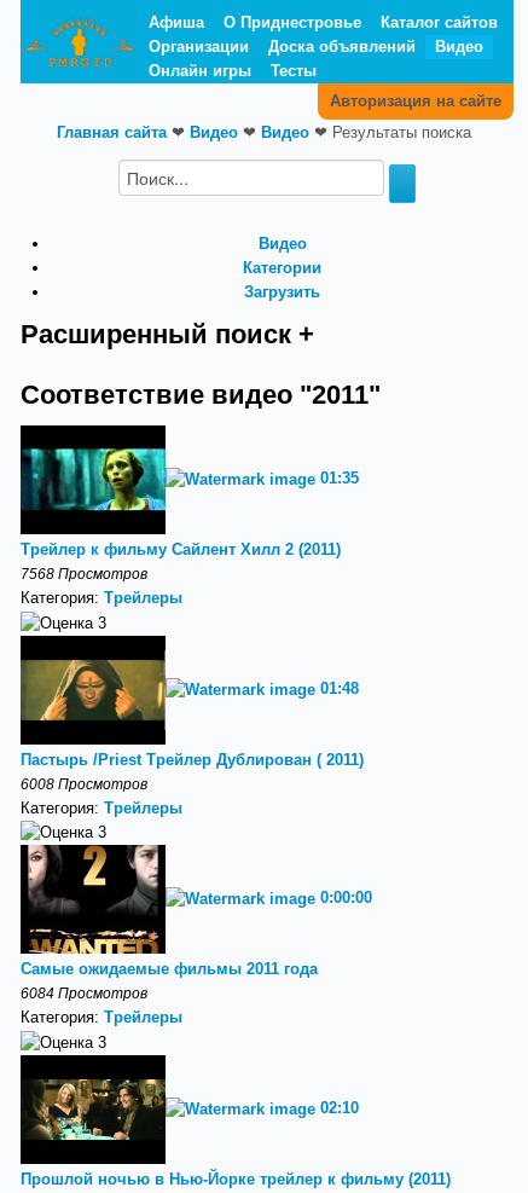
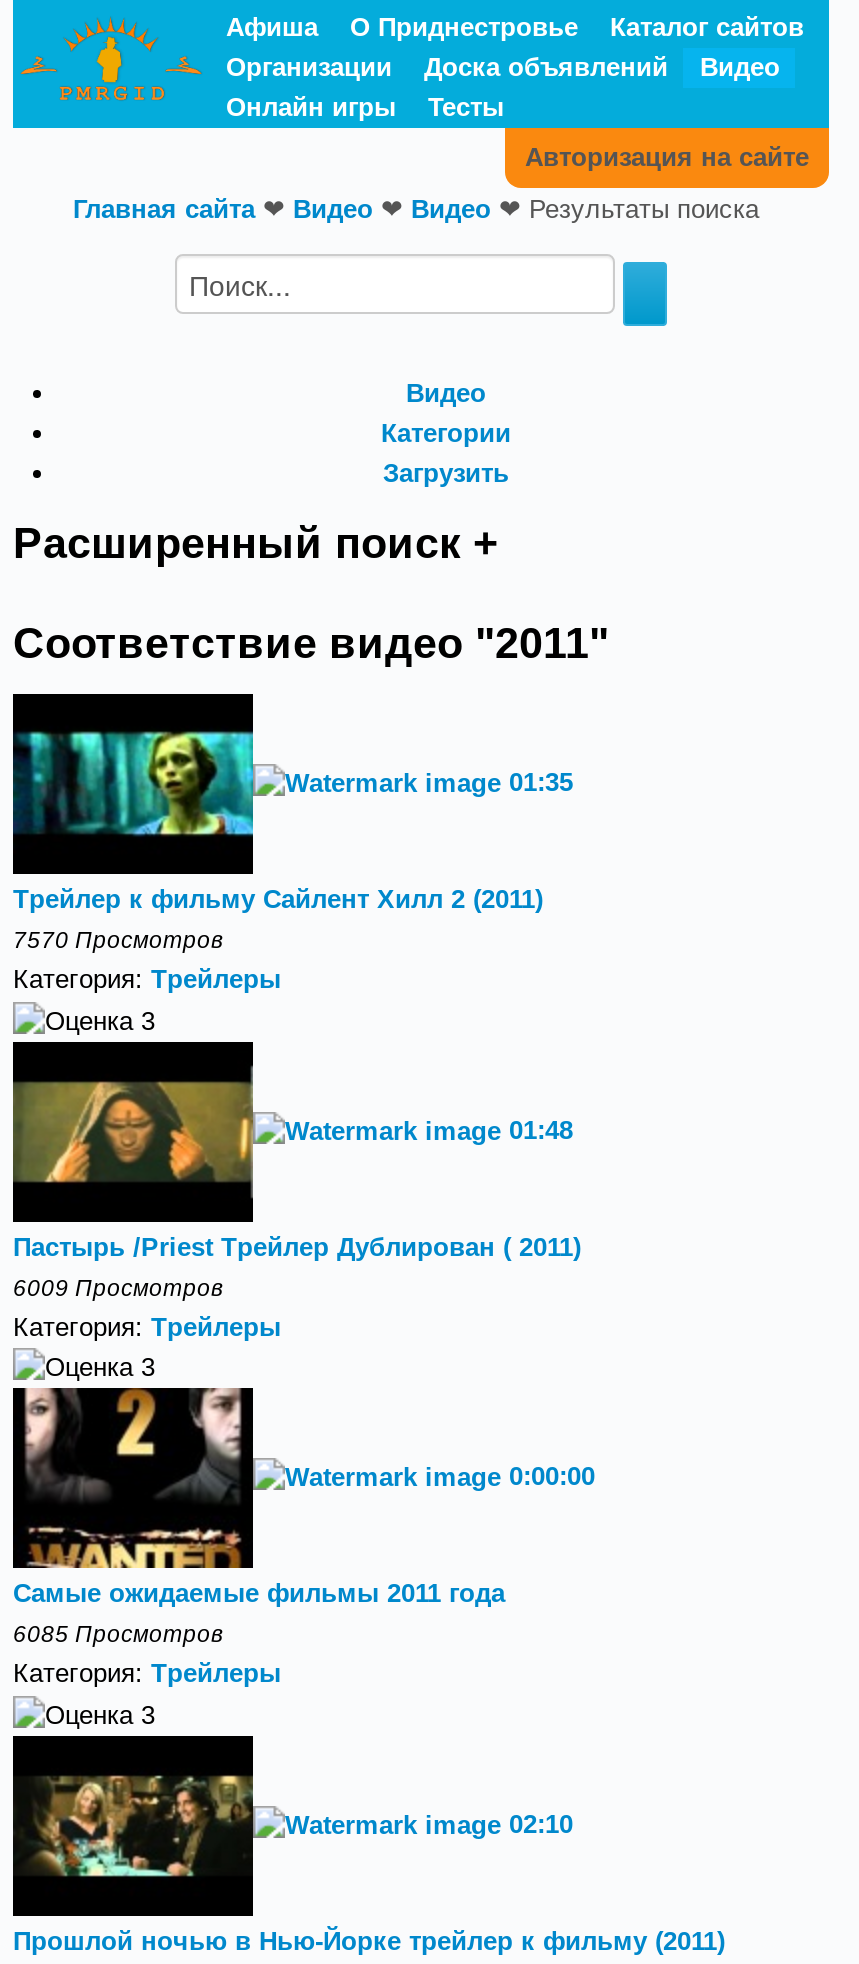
- 7568 Просмотров
+ 7570 Просмотров

- 6008 Просмотров
+ 6009 Просмотров

- 6084 Просмотров
+ 6085 Просмотров
